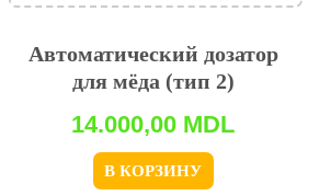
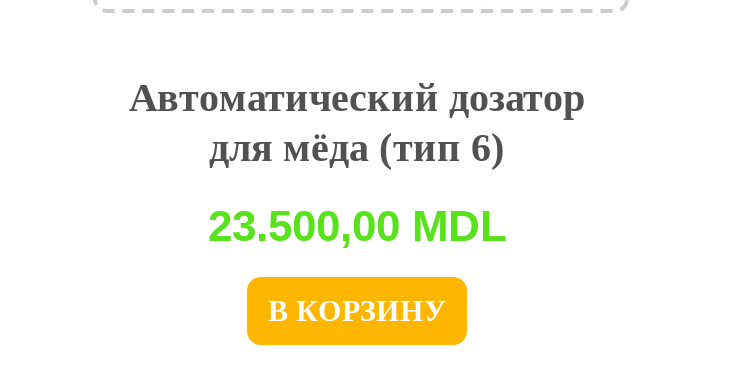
- для мёда (тип 2)
+ для мёда (тип 6)

- 14.000,00 MDL
+ 23.500,00 MDL
